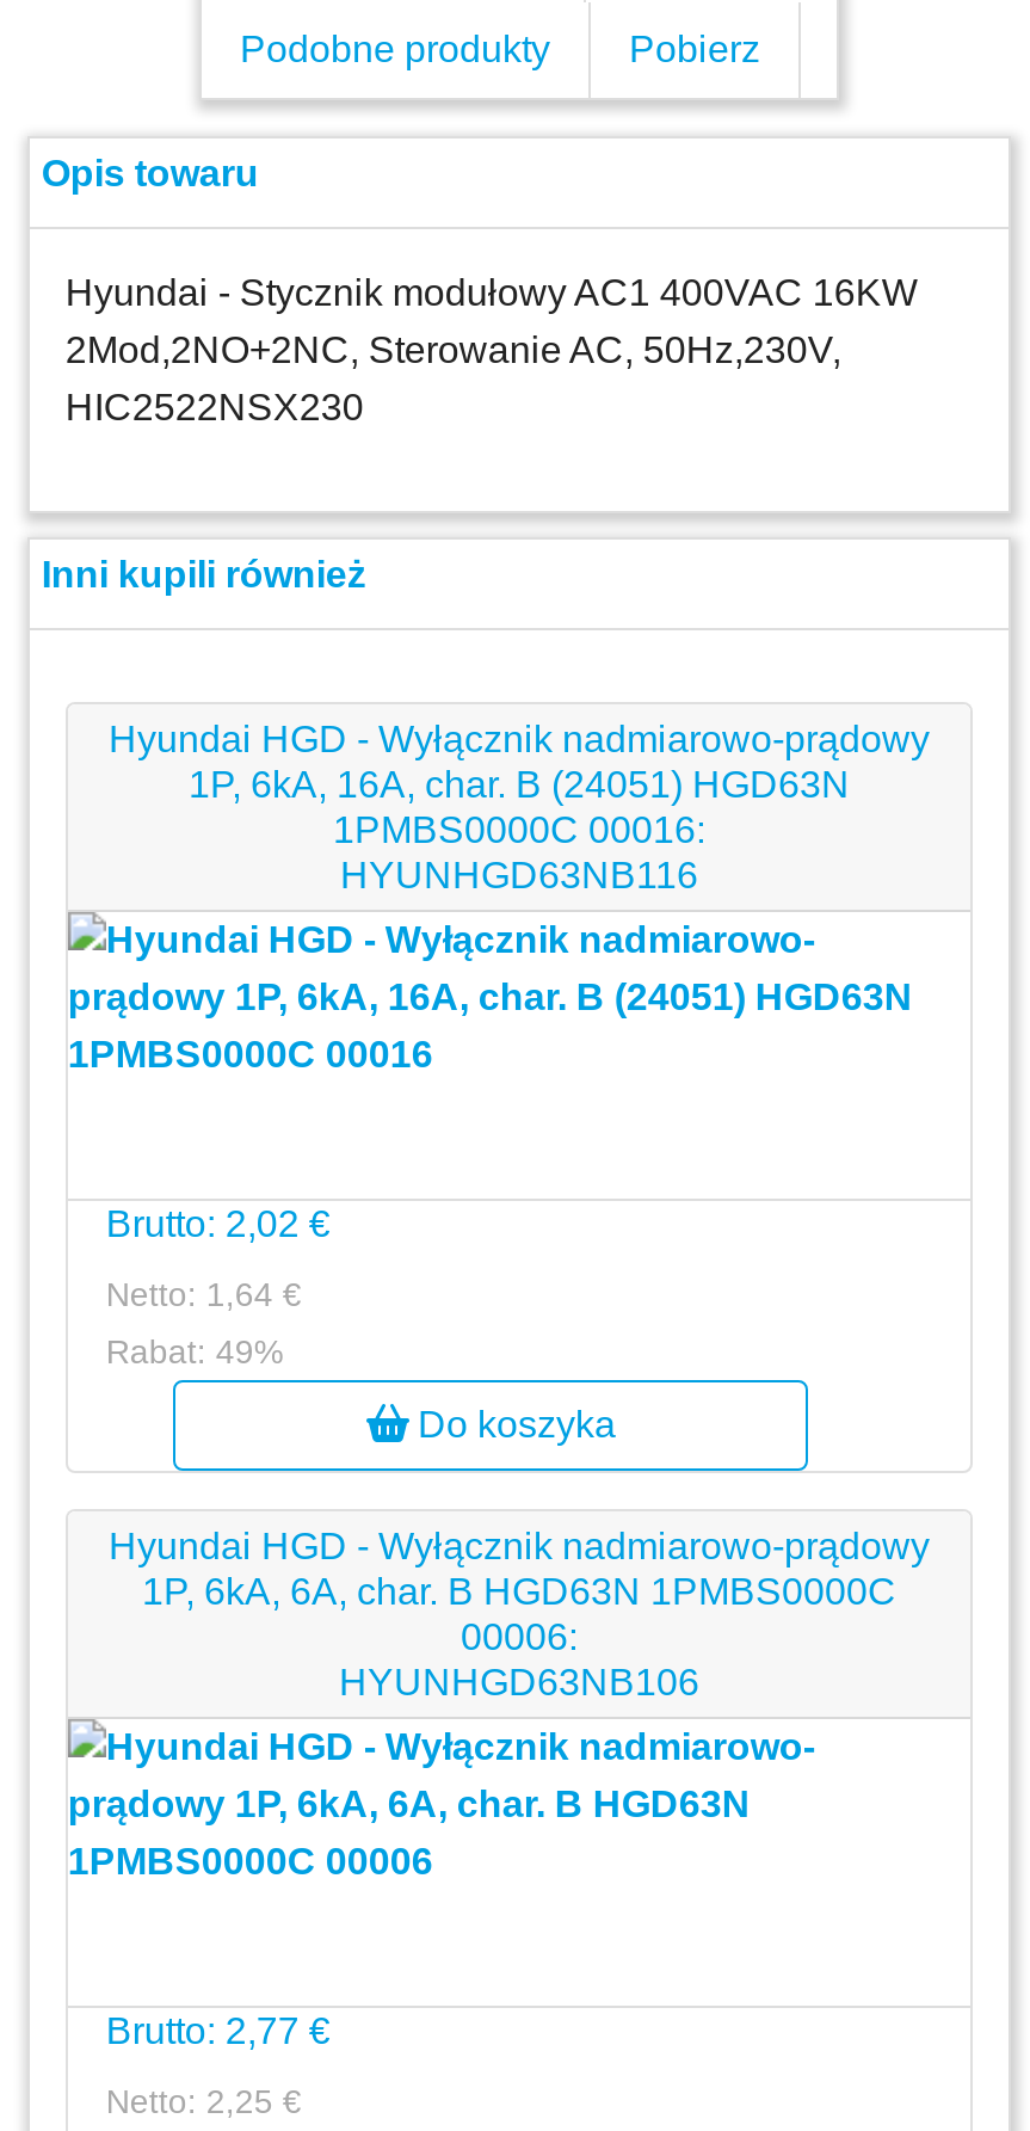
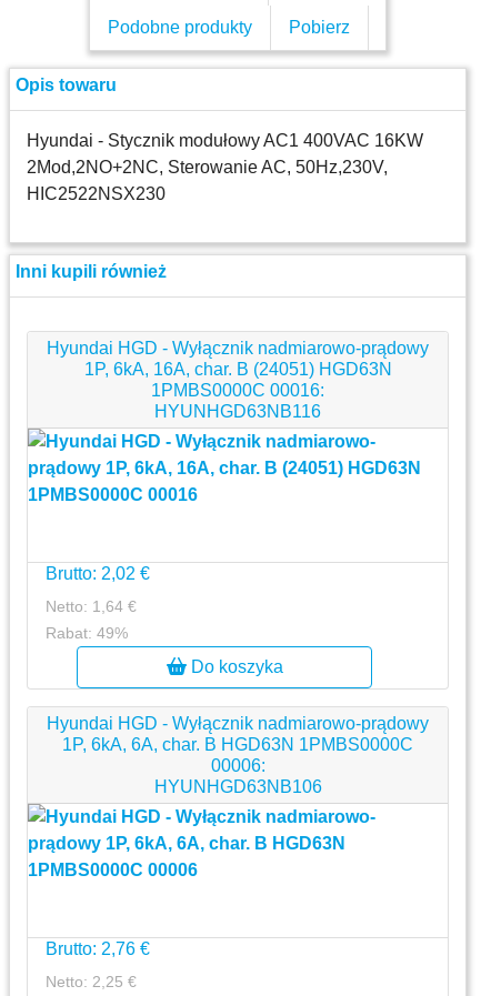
- Brutto: 2,77 €
+ Brutto: 2,76 €
